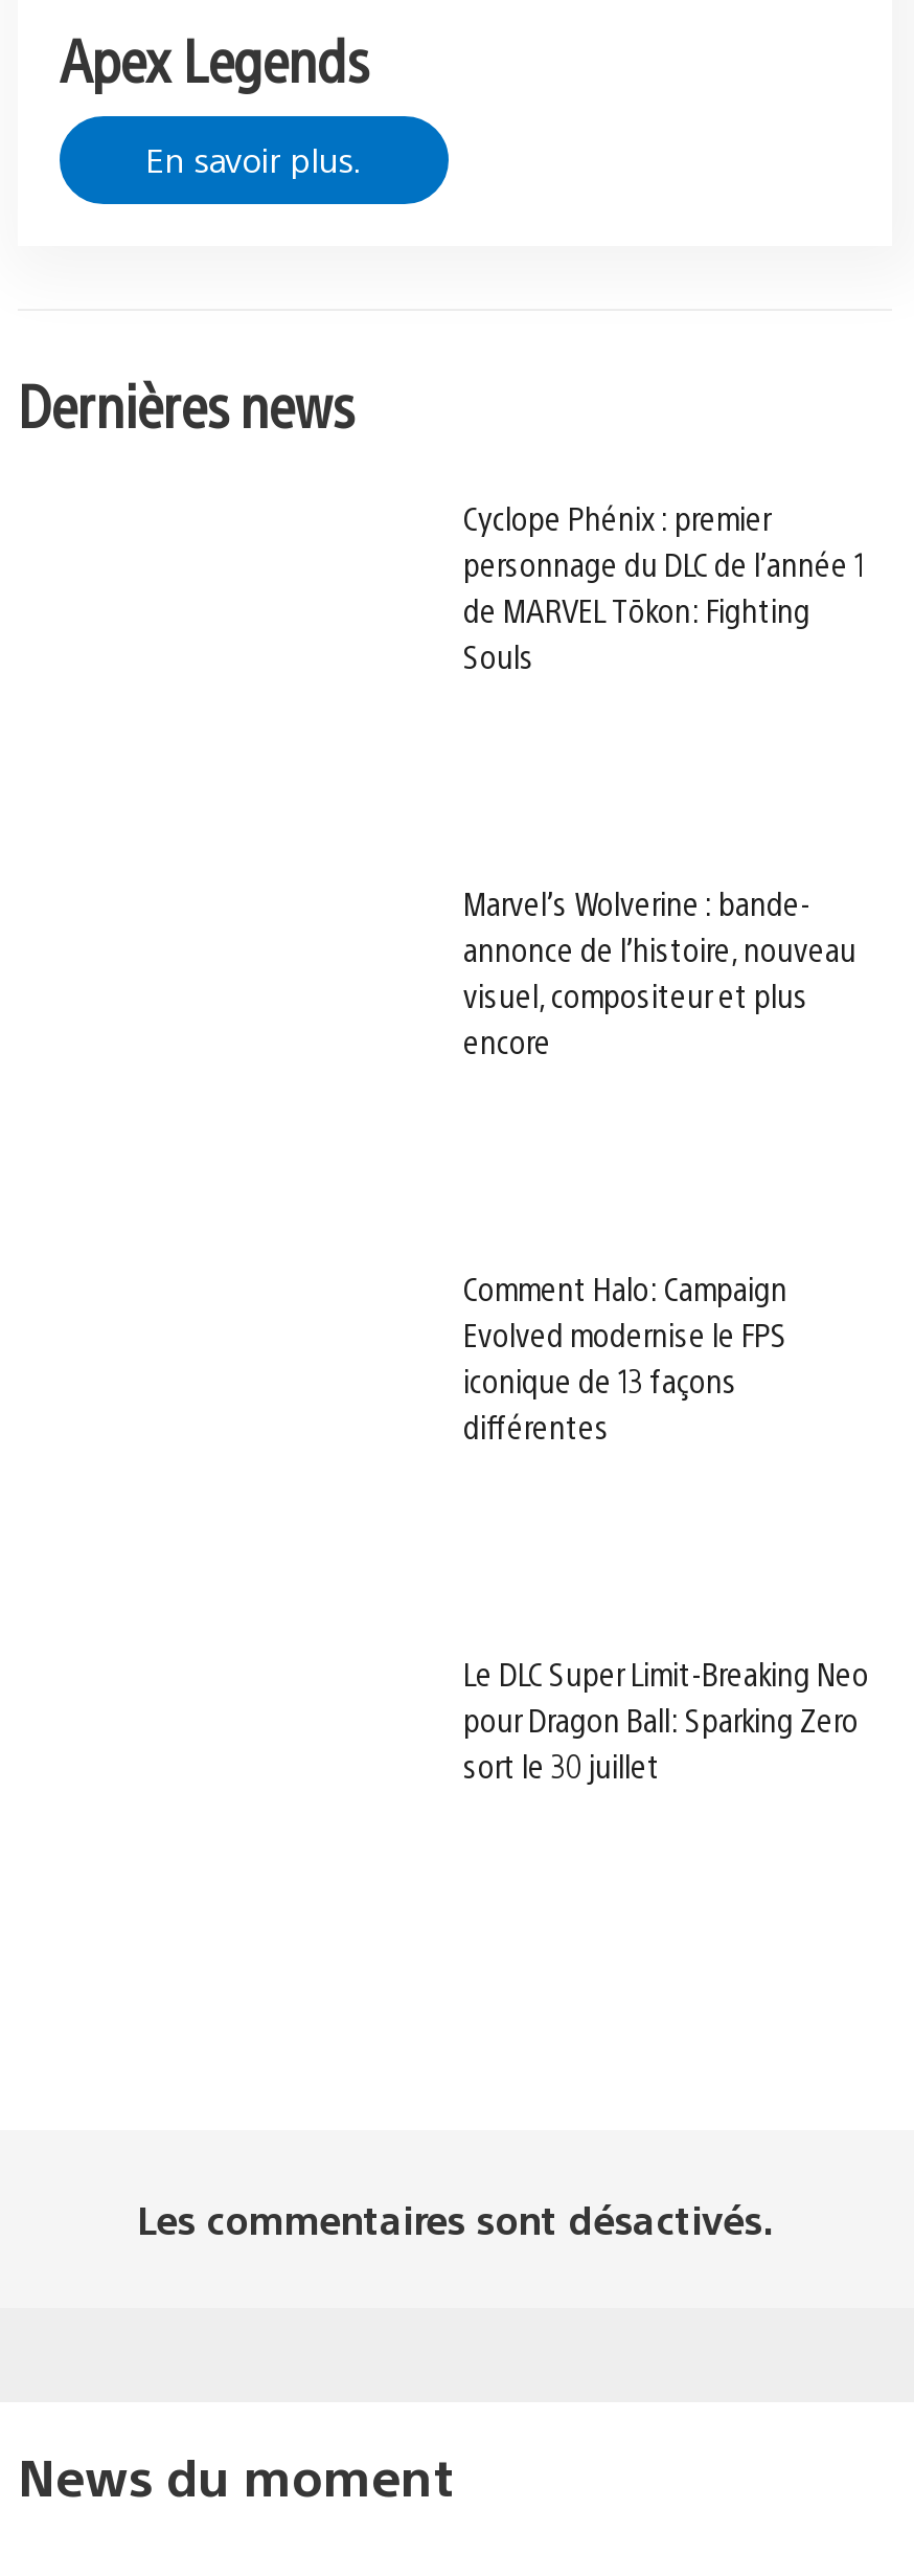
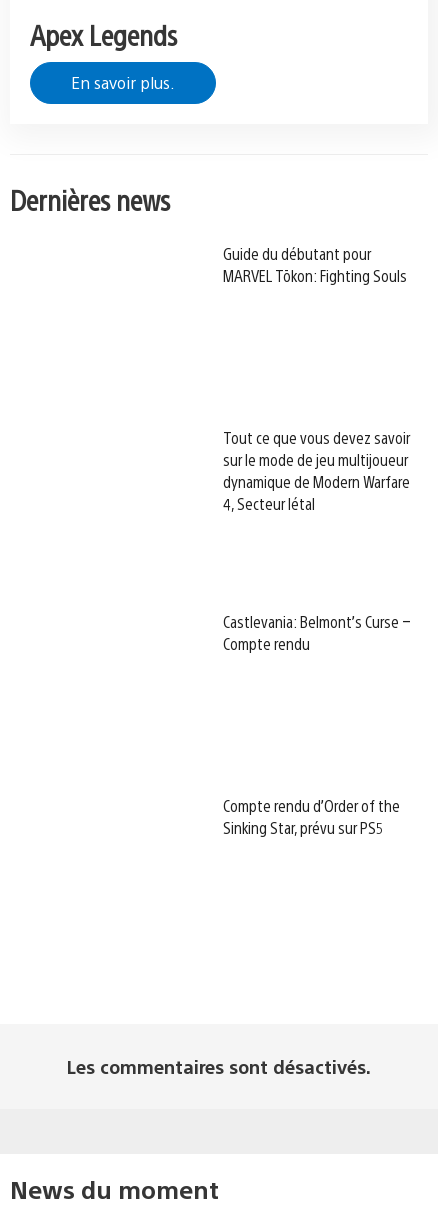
- Cyclope Phénix : premier
- personnage du DLC de l’année 1
- de MARVEL Tōkon: Fighting
- Souls
+ Guide du débutant pour
+ MARVEL Tōkon: Fighting Souls

- Marvel’s Wolverine : bande-
- annonce de l’histoire, nouveau
- visuel, compositeur et plus
- encore
+ Tout ce que vous devez savoir
+ sur le mode de jeu multijoueur
+ dynamique de Modern Warfare
+ 4, Secteur létal

- Comment Halo: Campaign
- Evolved modernise le FPS
- iconique de 13 façons
- différentes
+ Castlevania: Belmont’s Curse –
+ Compte rendu

- Le DLC Super Limit-Breaking Neo
- pour Dragon Ball: Sparking Zero
- sort le 30 juillet
+ Compte rendu d’Order of the
+ Sinking Star, prévu sur PS5
